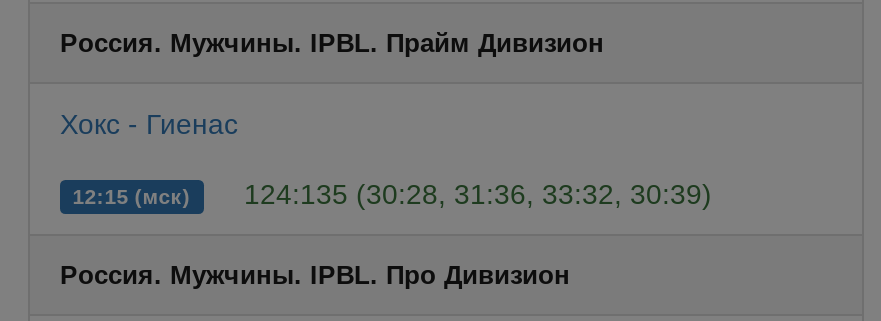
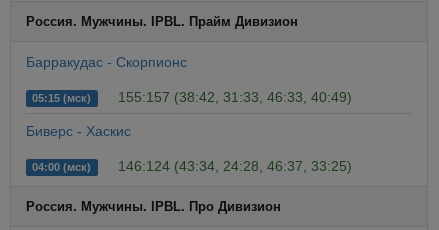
- Хокс - Гиенас
- 12:15 (мск)
- 124:135 (30:28, 31:36, 33:32, 30:39)
+ Барракудас - Скорпионс
+ 05:15 (мск)
+ 155:157 (38:42, 31:33, 46:33, 40:49)
+ Биверс - Хаскис
+ 04:00 (мск)
+ 146:124 (43:34, 24:28, 46:37, 33:25)
